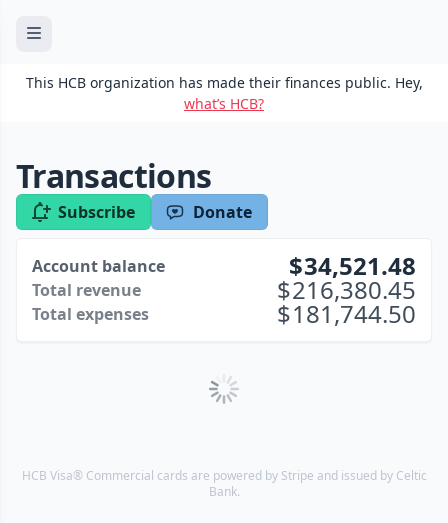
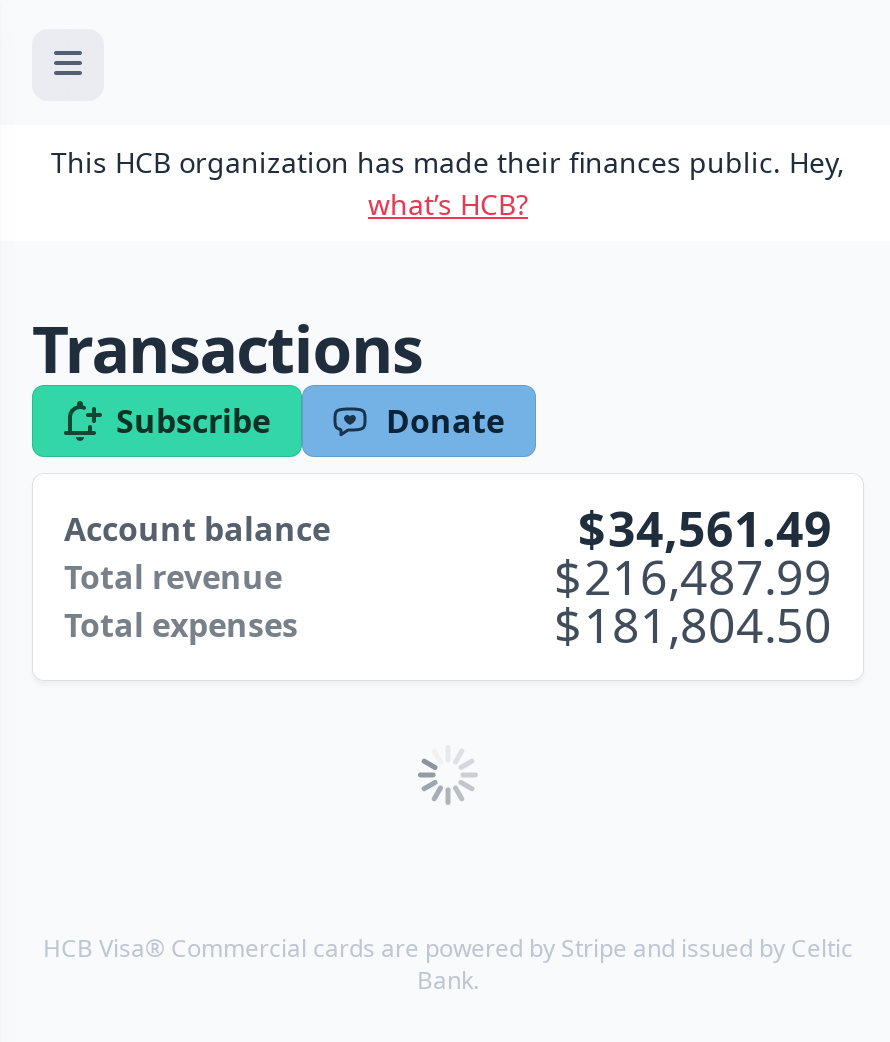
- 34,521.48
+ 34,561.49

- 216,380.45
+ 216,487.99

- 181,744.50
+ 181,804.50
